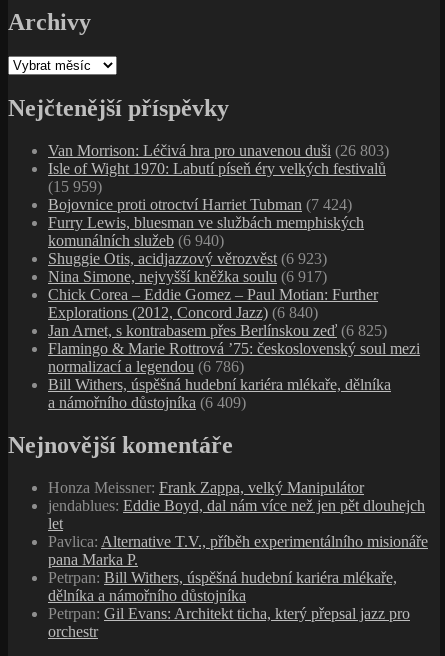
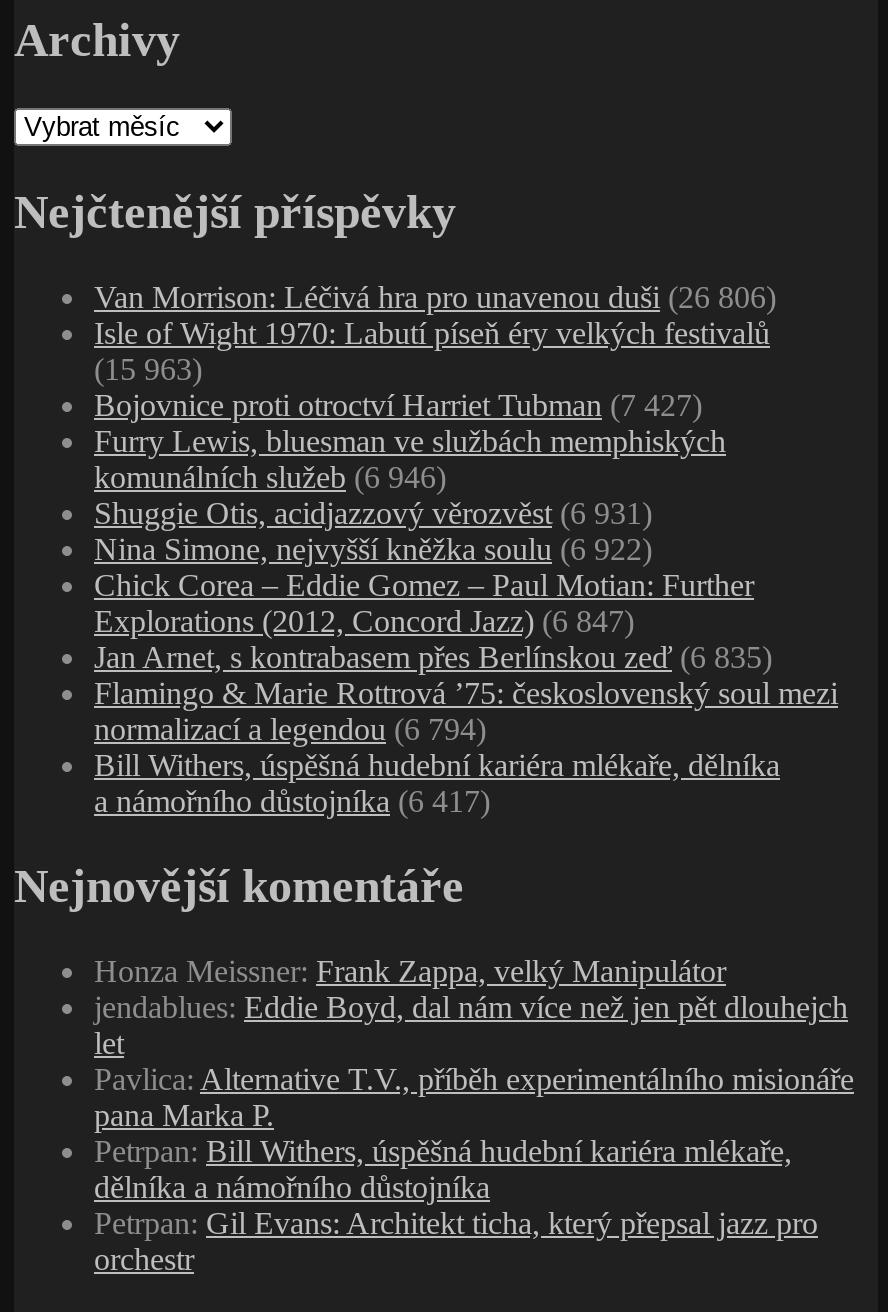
- Van Morrison: Léčivá hra pro unavenou duši (26 803)
+ Van Morrison: Léčivá hra pro unavenou duši (26 806)

- (15 959)
+ (15 963)

- Bojovnice proti otroctví Harriet Tubman (7 424)
+ Bojovnice proti otroctví Harriet Tubman (7 427)

- komunálních služeb (6 940)
+ komunálních služeb (6 946)

- Shuggie Otis, acidjazzový věrozvěst (6 923)
+ Shuggie Otis, acidjazzový věrozvěst (6 931)

- Nina Simone, nejvyšší kněžka soulu (6 917)
+ Nina Simone, nejvyšší kněžka soulu (6 922)

- Explorations (2012, Concord Jazz) (6 840)
+ Explorations (2012, Concord Jazz) (6 847)

- Jan Arnet, s kontrabasem přes Berlínskou zeď (6 825)
+ Jan Arnet, s kontrabasem přes Berlínskou zeď (6 835)

- normalizací a legendou (6 786)
+ normalizací a legendou (6 794)

- a námořního důstojníka (6 409)
+ a námořního důstojníka (6 417)
